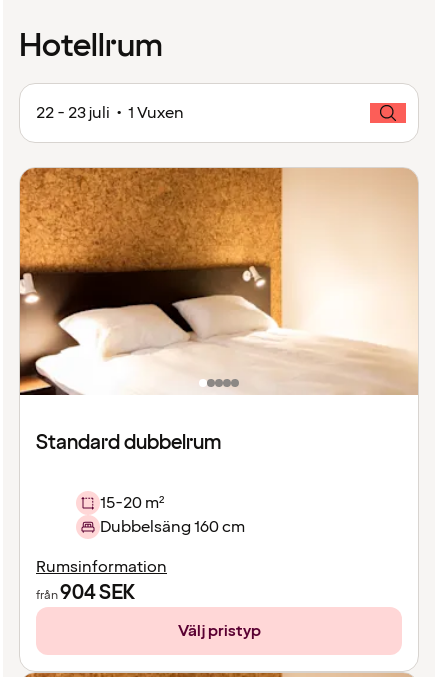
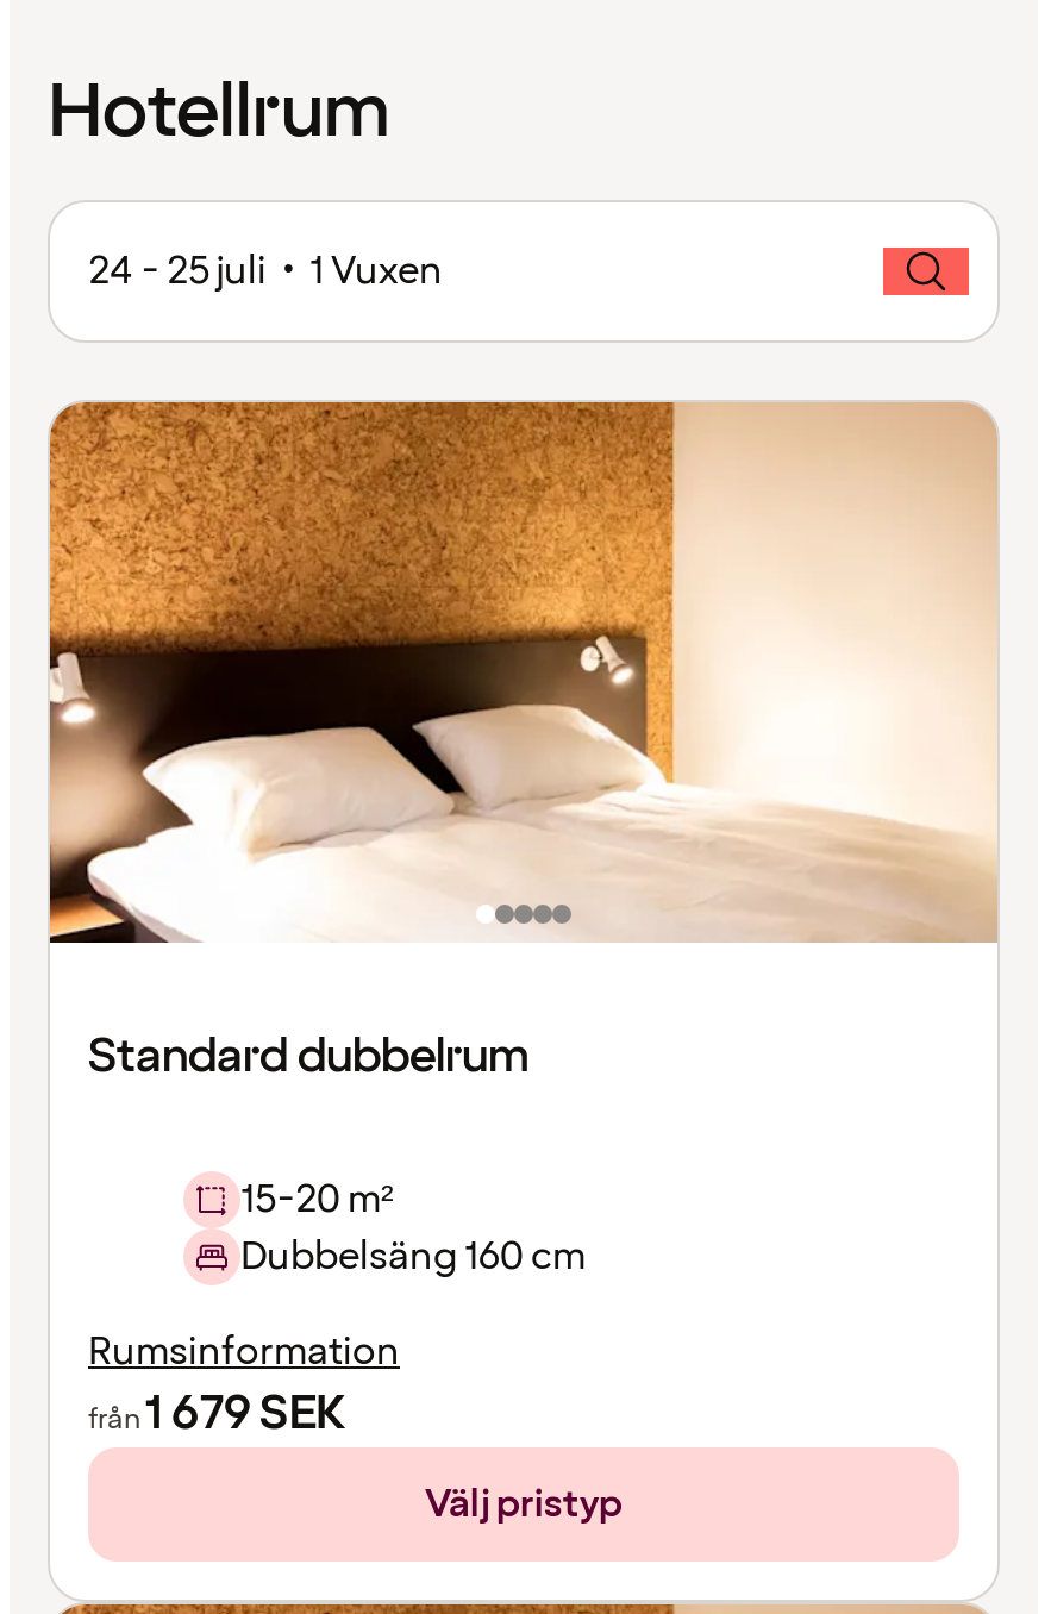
- 22 - 23 juli • 1 Vuxen
+ 24 - 25 juli • 1 Vuxen

- från 904 SEK
+ från 1 679 SEK
